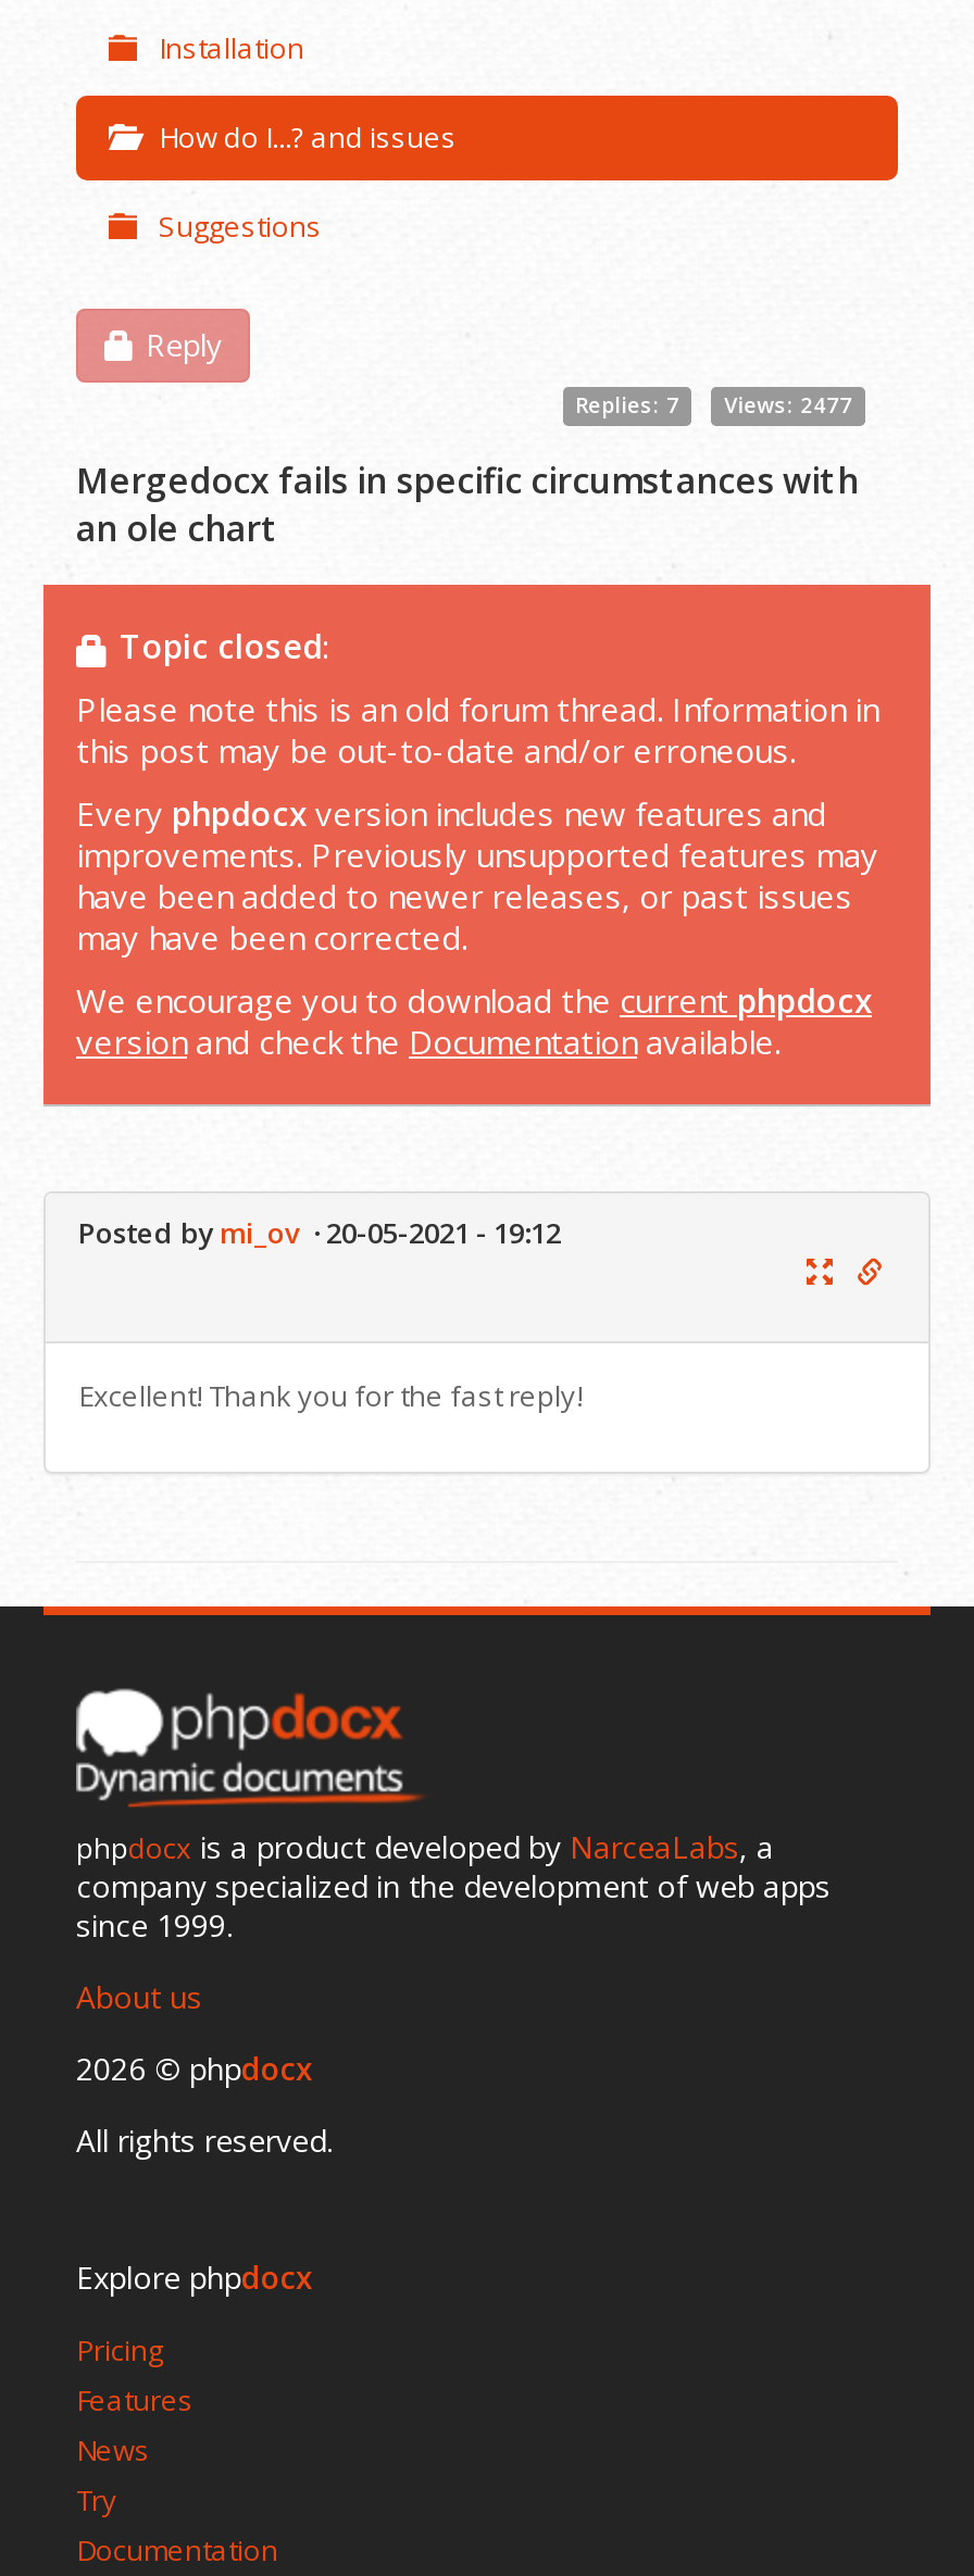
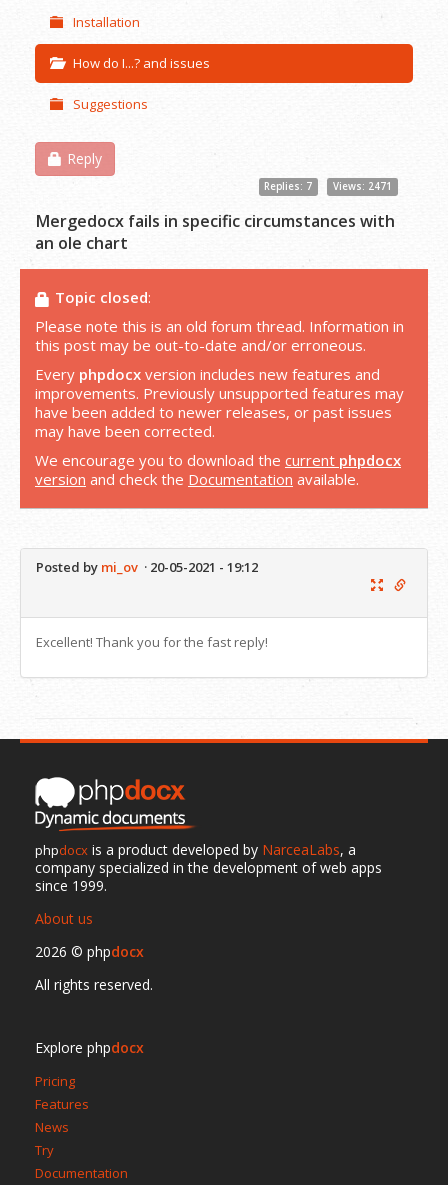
- Replies: 7 Views: 2477
+ Replies: 7 Views: 2471
